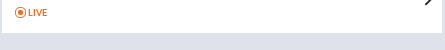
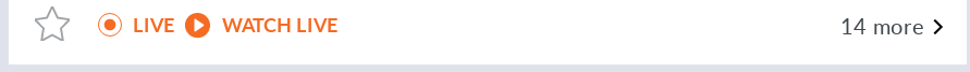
+ WATCH LIVE
+ 14 more
